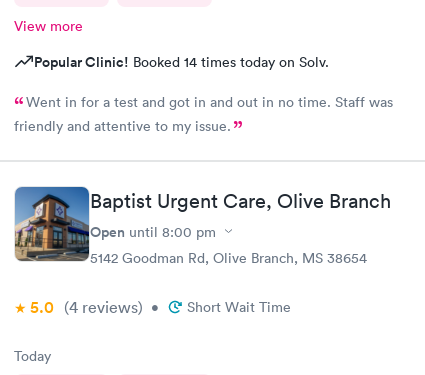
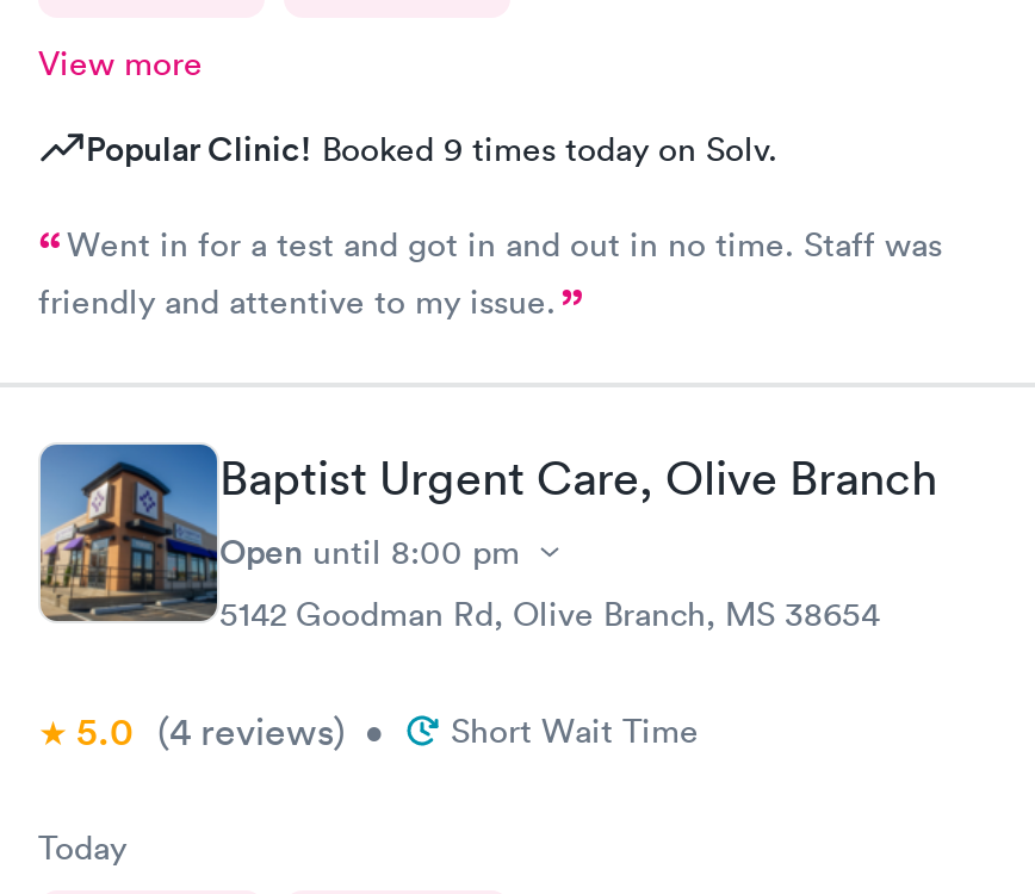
- Popular Clinic! Booked 14 times today on Solv.
+ Popular Clinic! Booked 9 times today on Solv.
